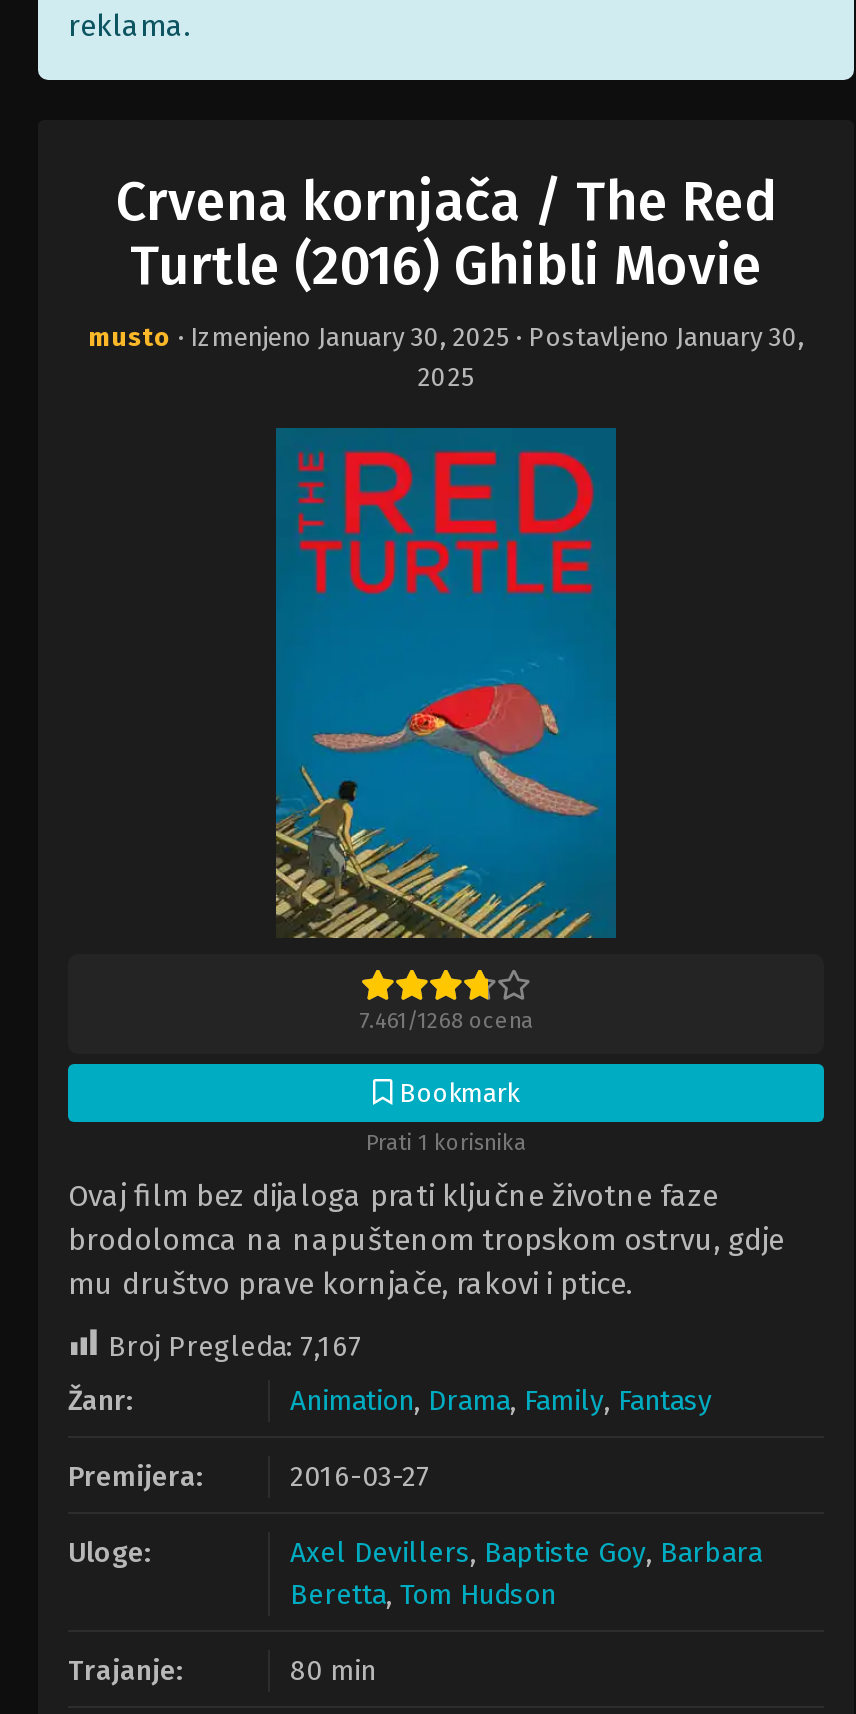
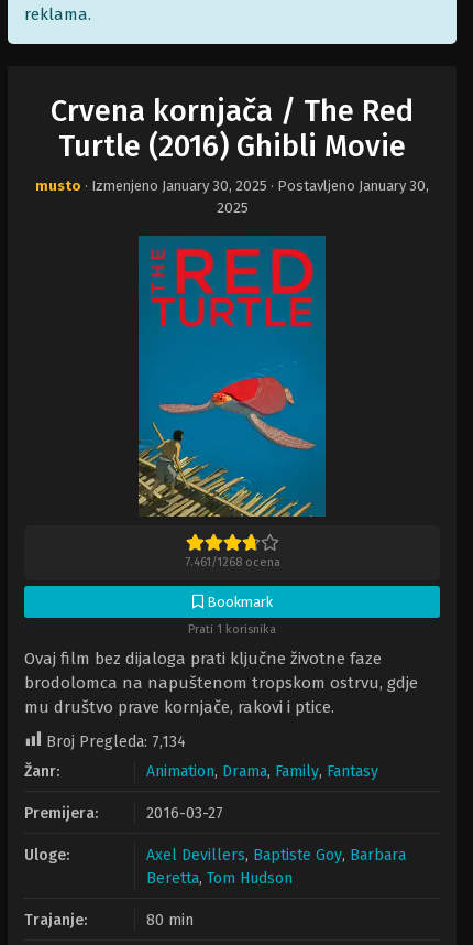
- Broj Pregleda: 7,167
+ Broj Pregleda: 7,134
